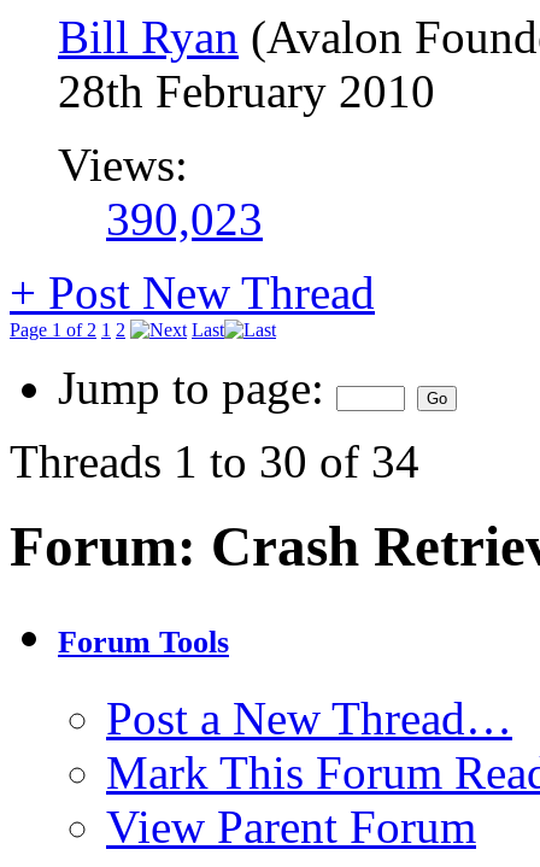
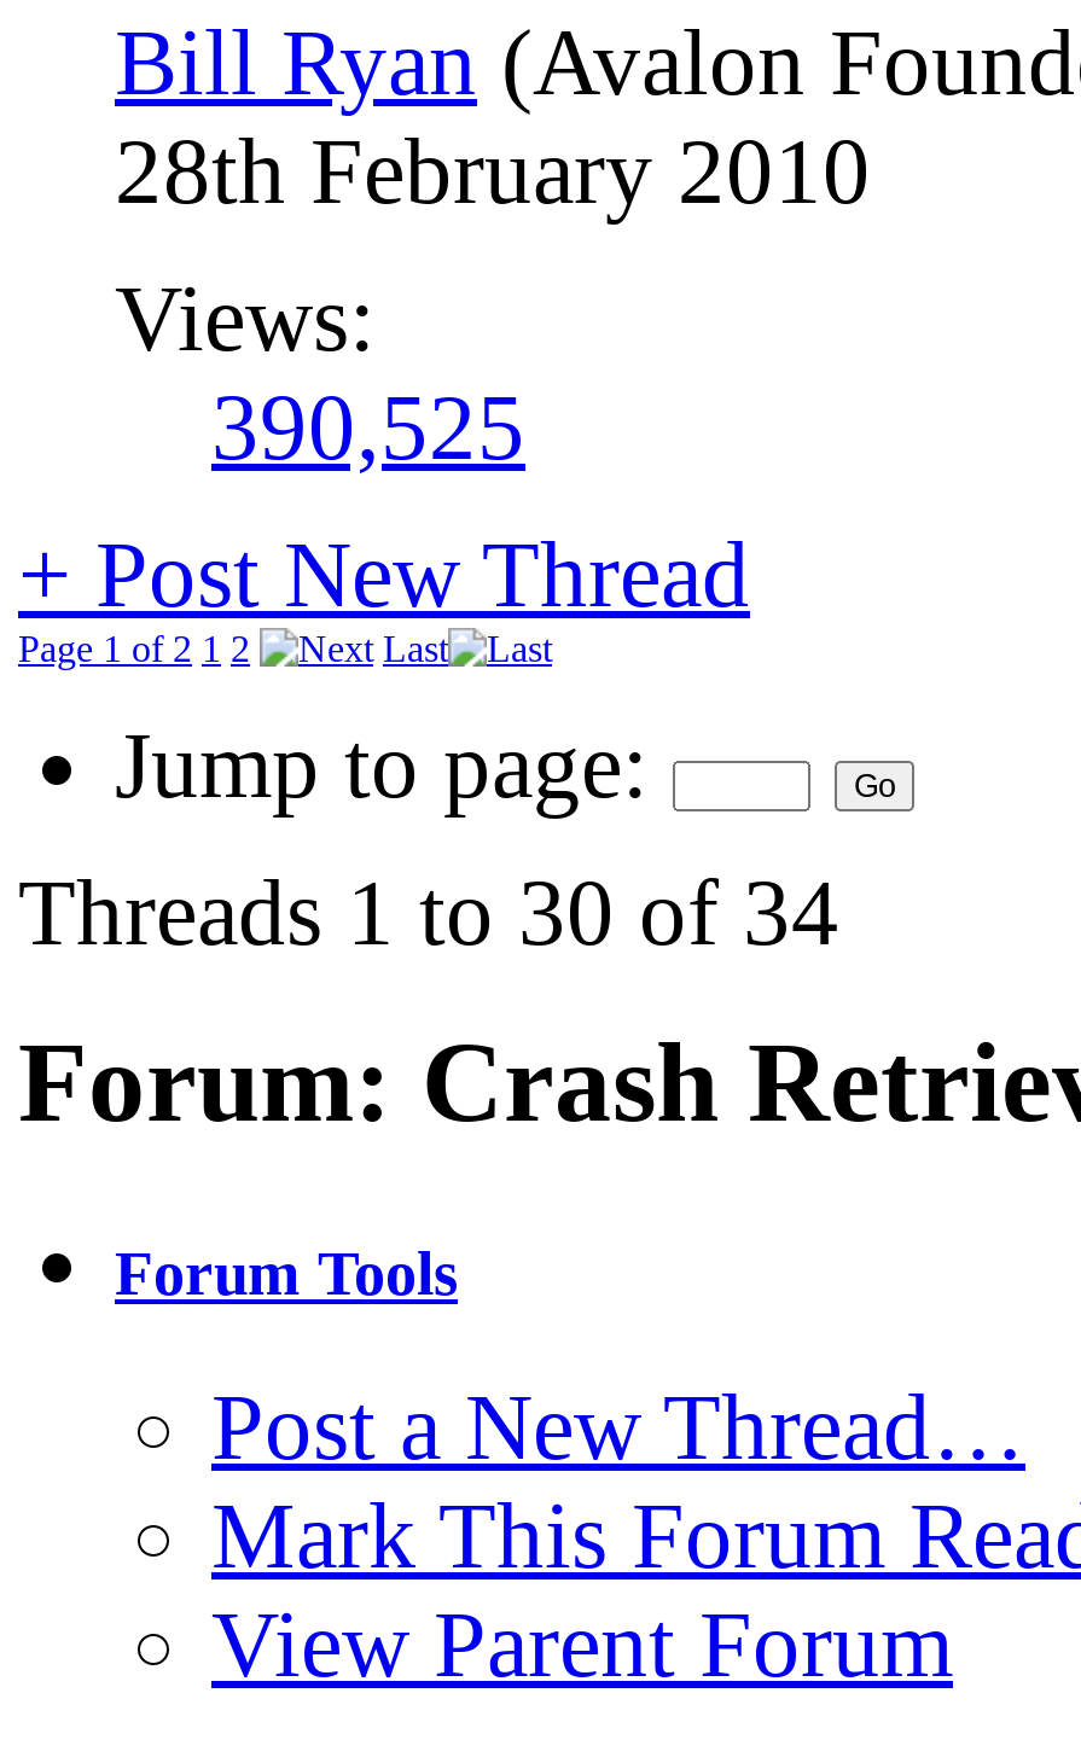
- 390,023
+ 390,525
